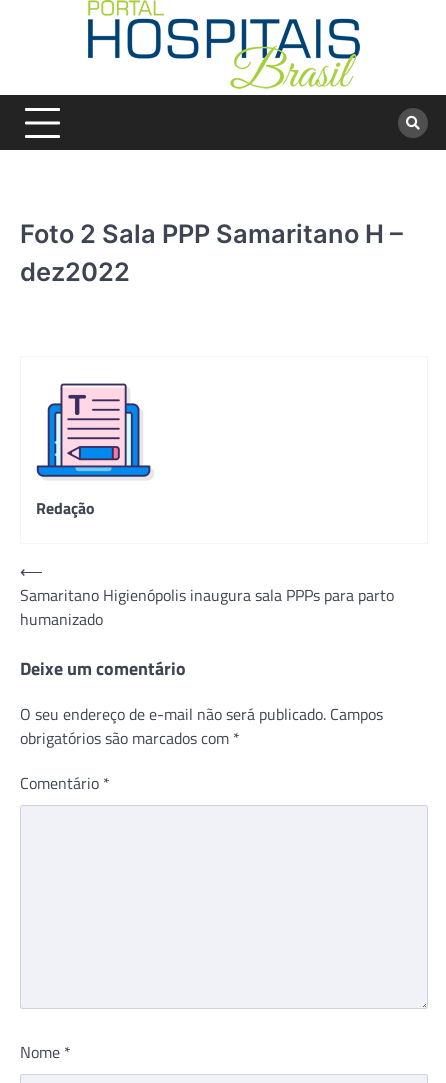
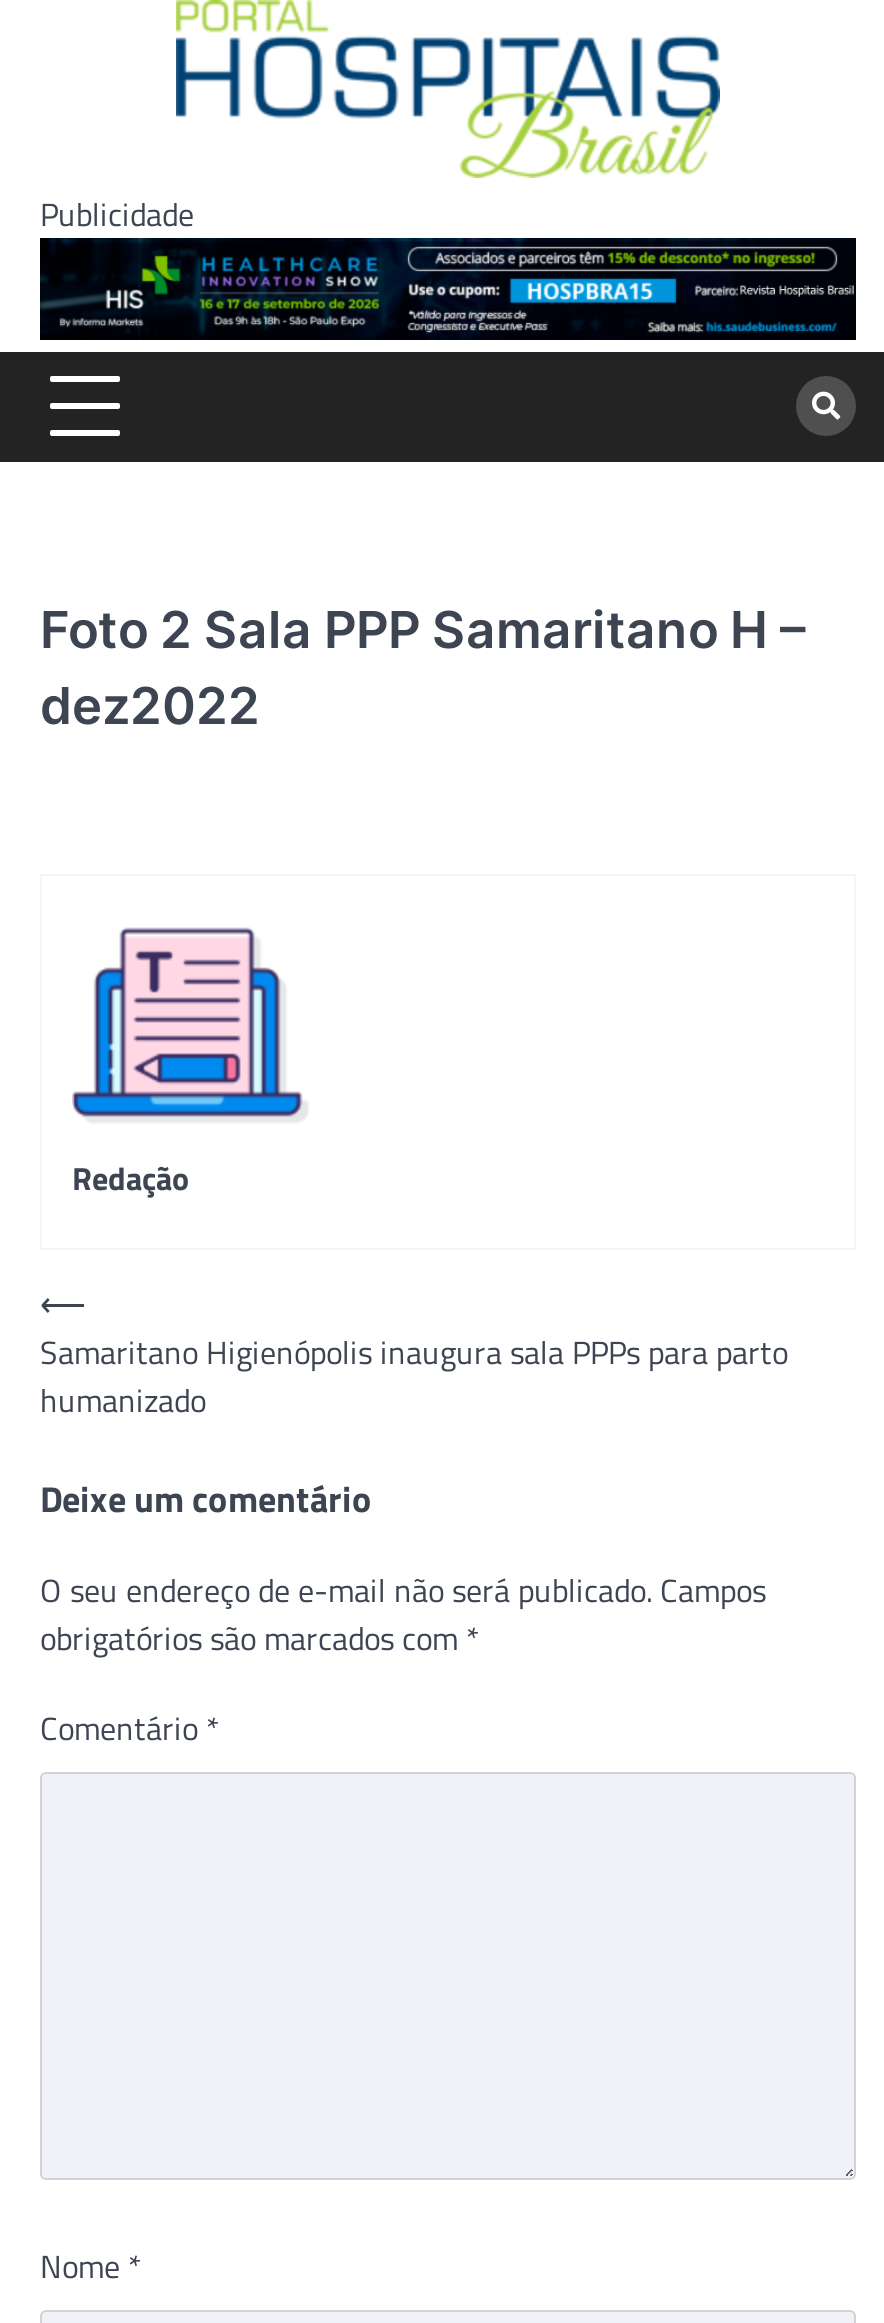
+ Publicidade
